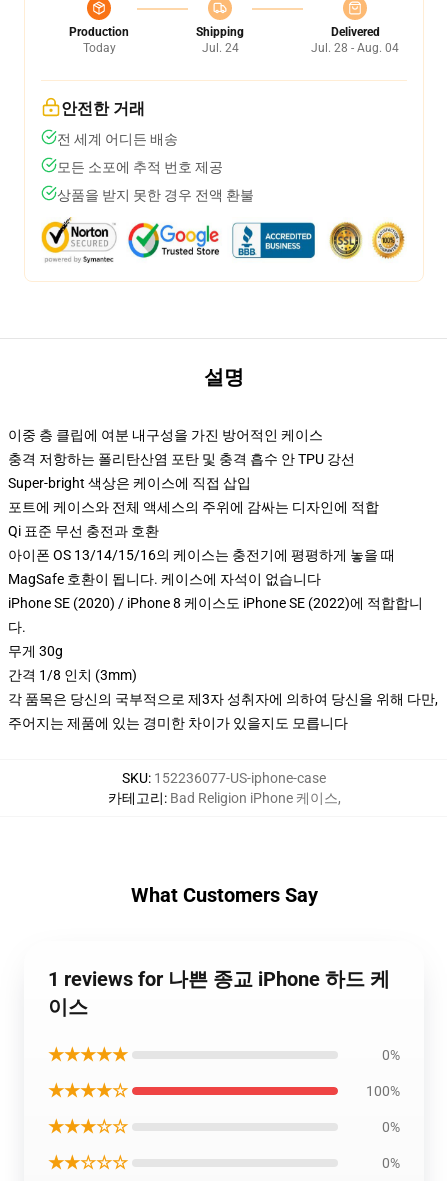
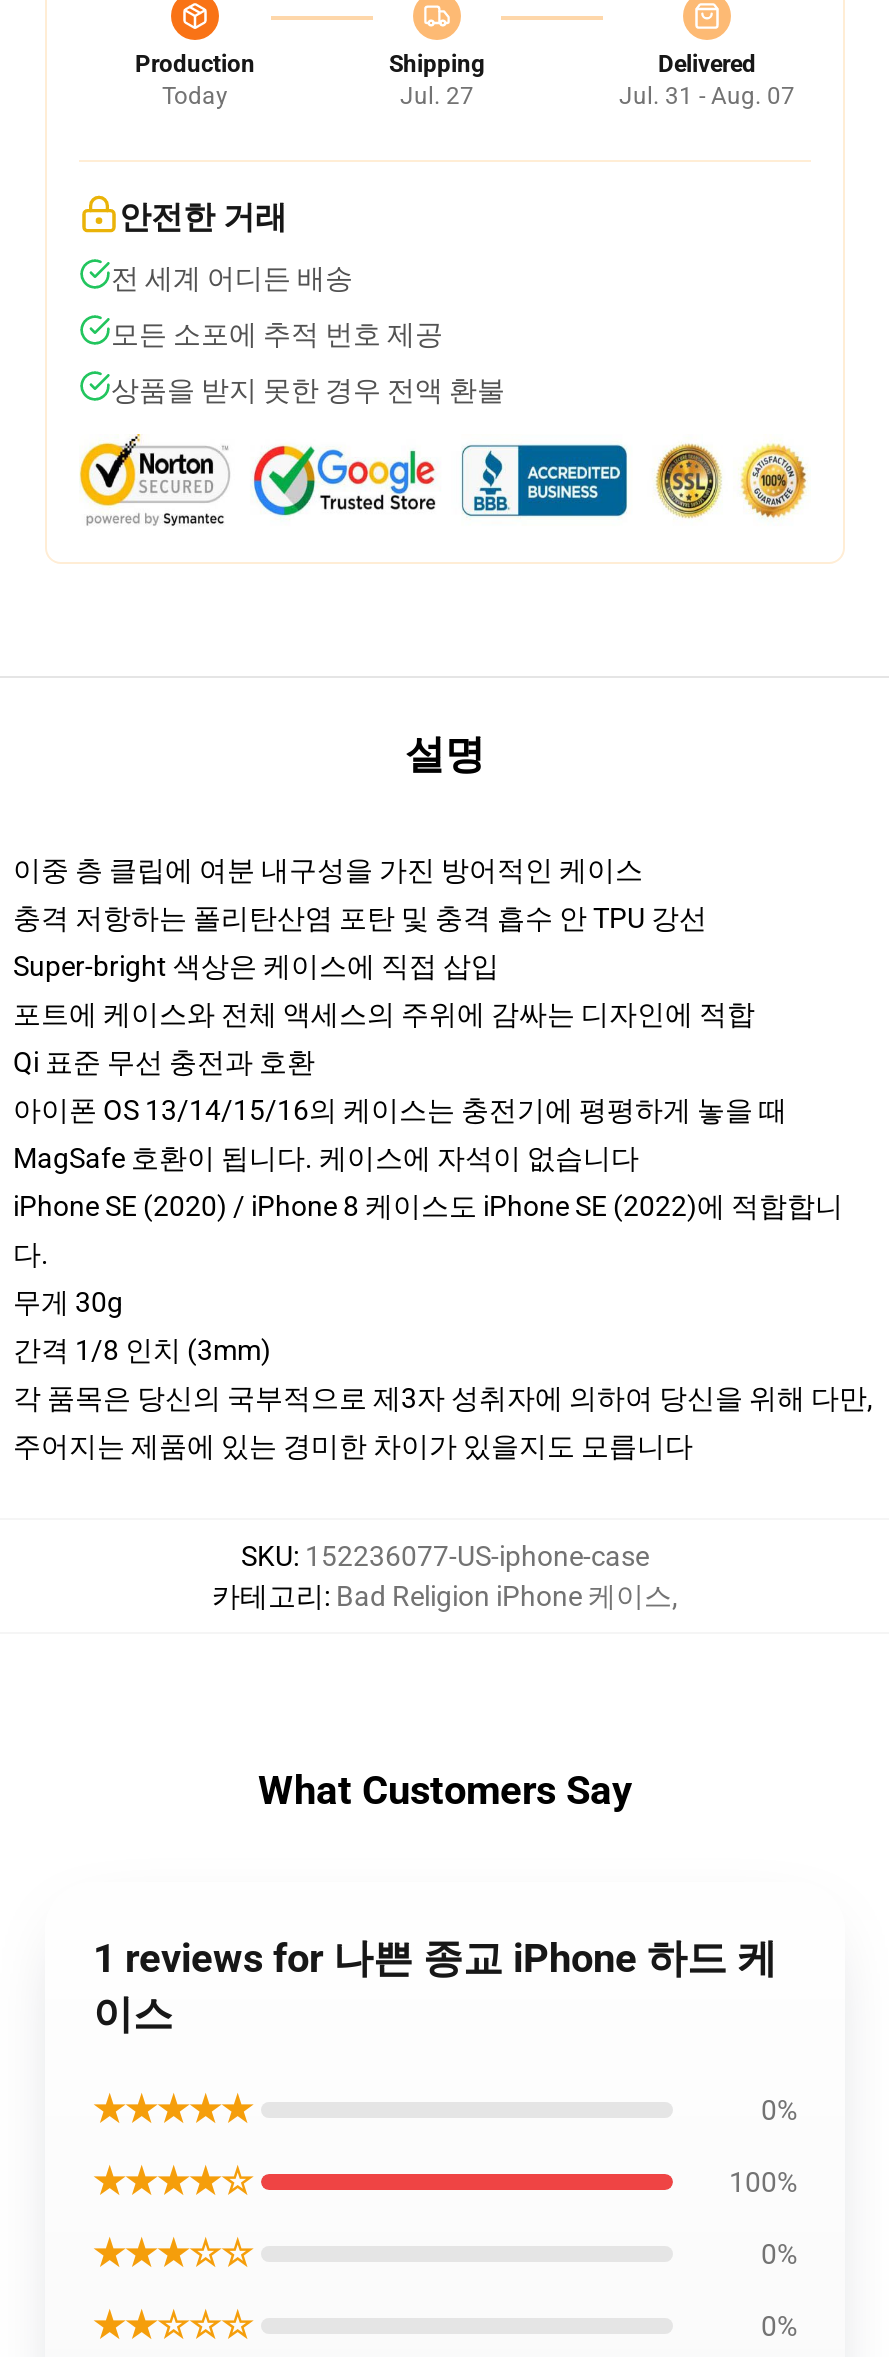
- Jul. 24
+ Jul. 27

- Jul. 28 - Aug. 04
+ Jul. 31 - Aug. 07
